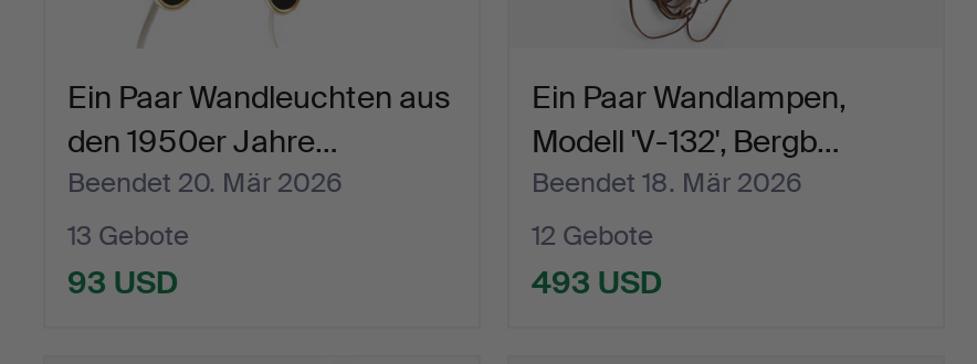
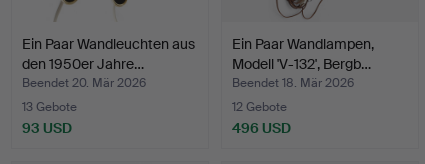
- 493 USD
+ 496 USD
